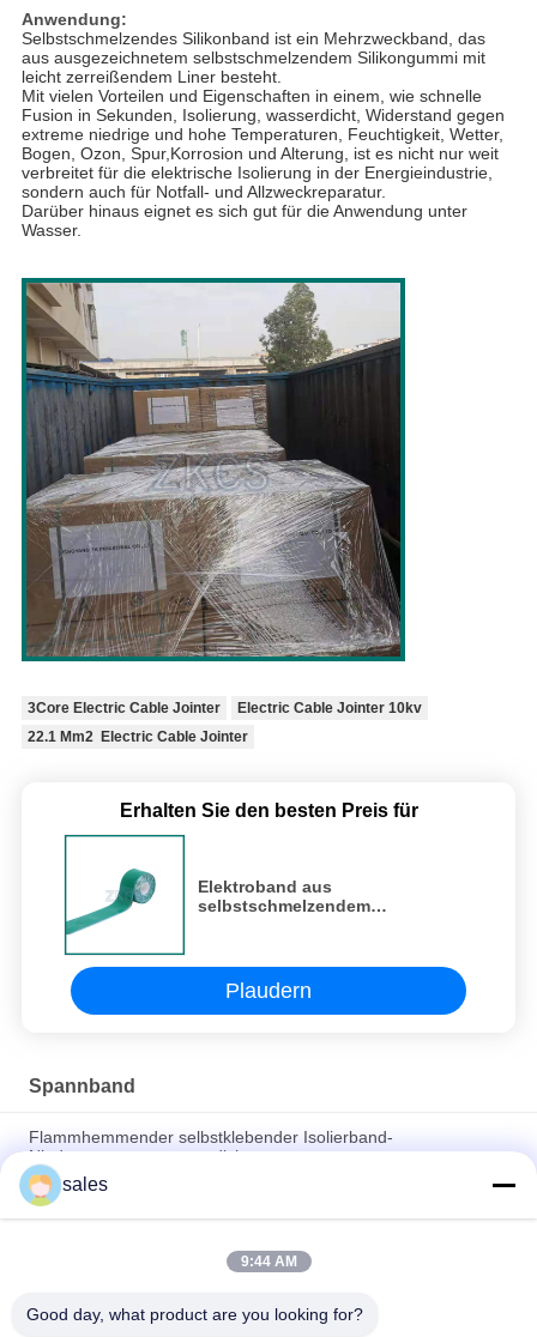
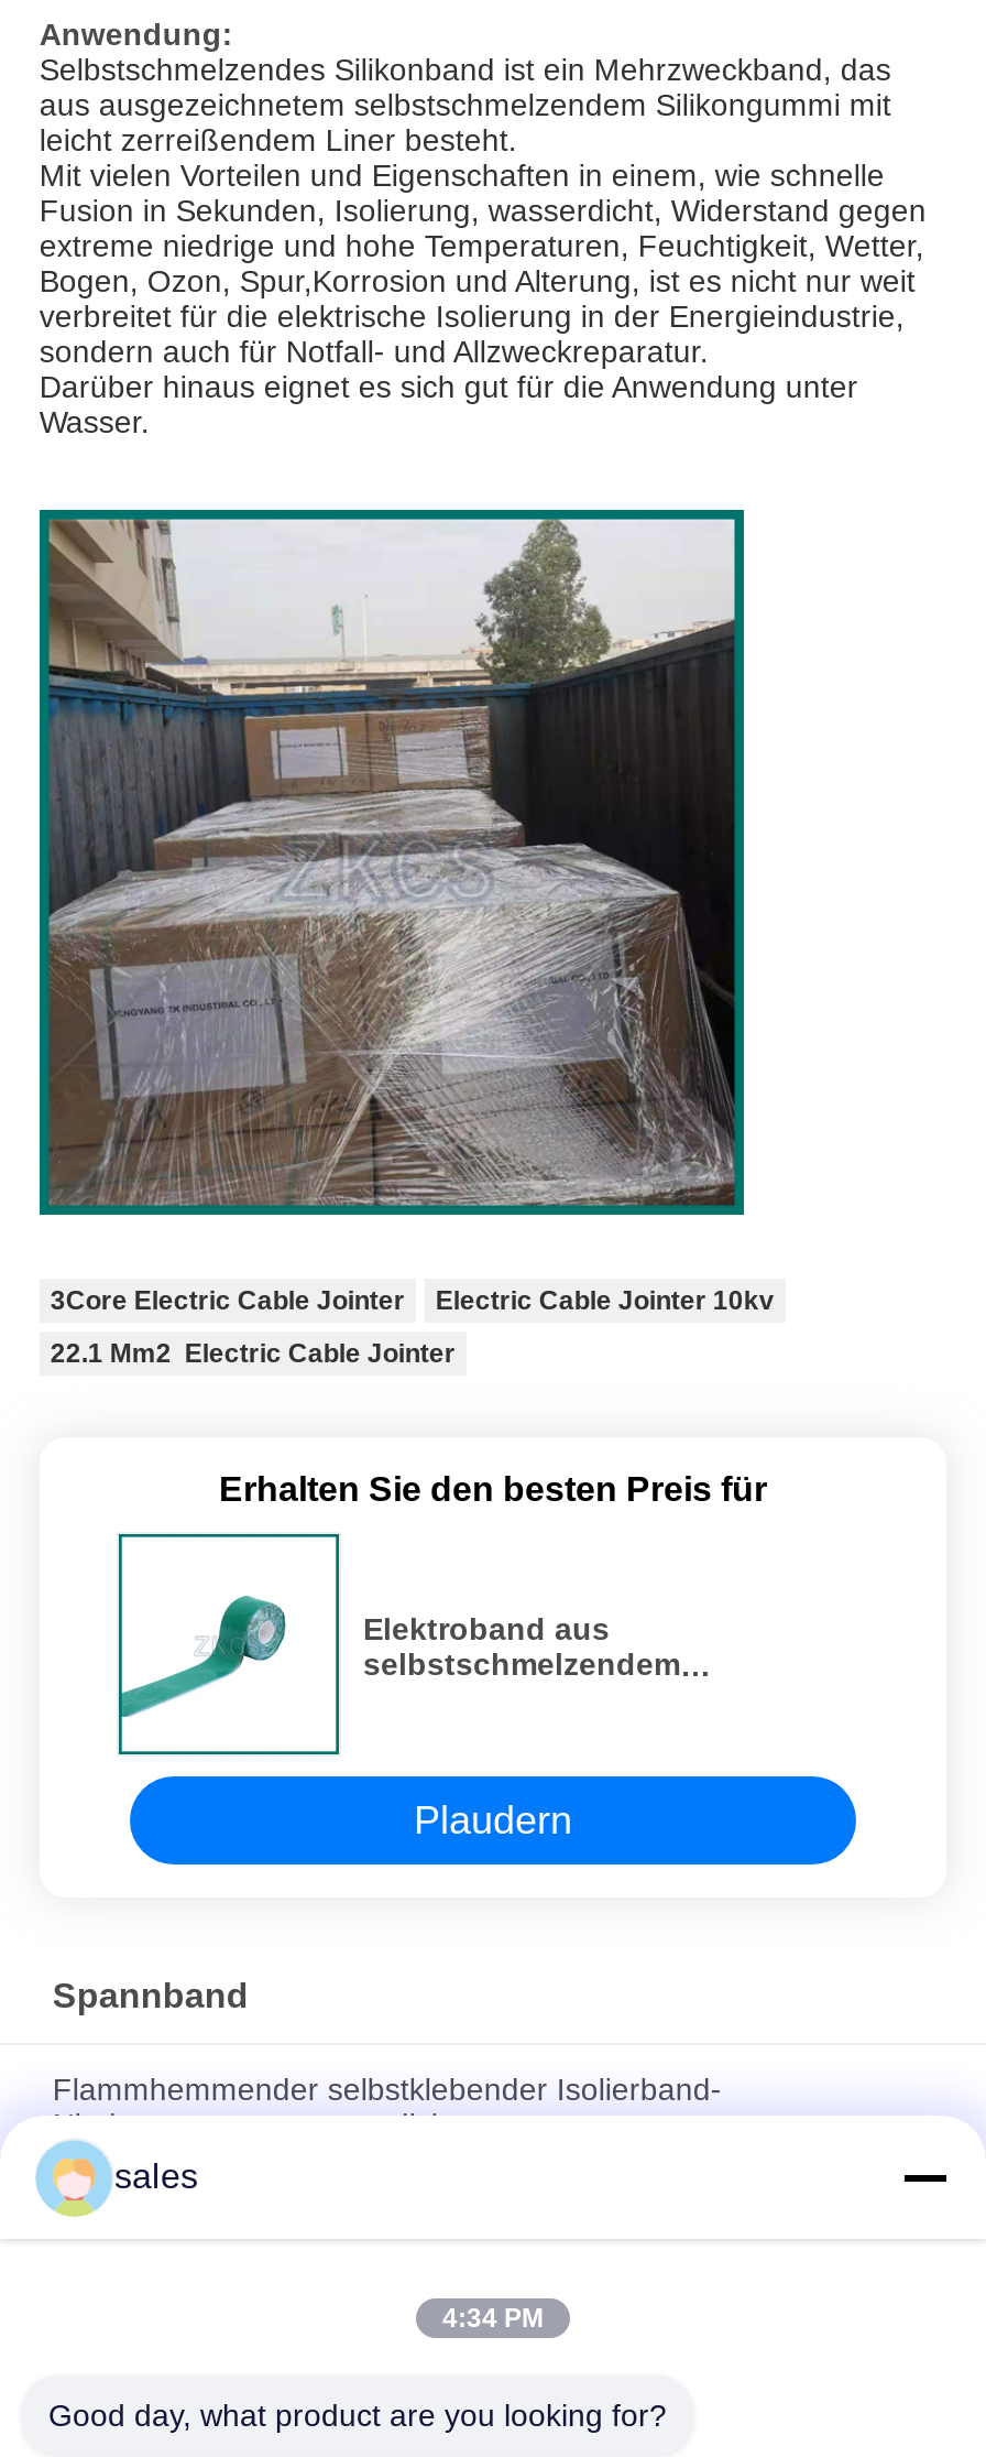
- 9:44 AM
+ 4:34 PM
